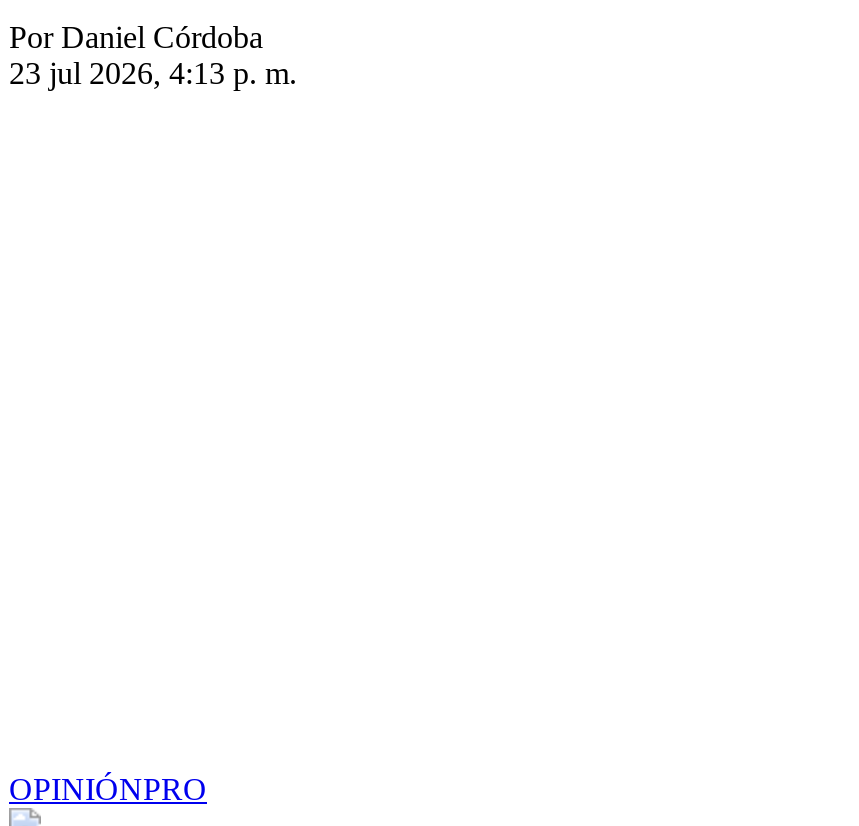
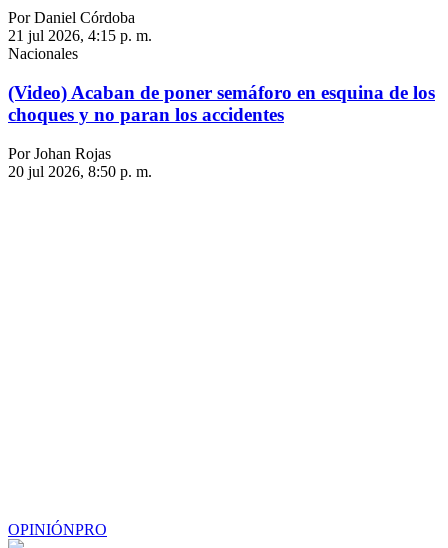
- 23 jul 2026, 4:13 p. m.
+ 21 jul 2026, 4:15 p. m.
+ Nacionales
+ (Video) Acaban de poner semáforo en esquina de los
+ choques y no paran los accidentes
+ Por Johan Rojas
+ 20 jul 2026, 8:50 p. m.
